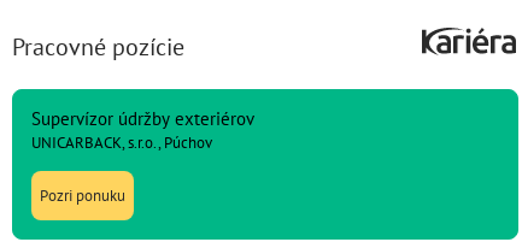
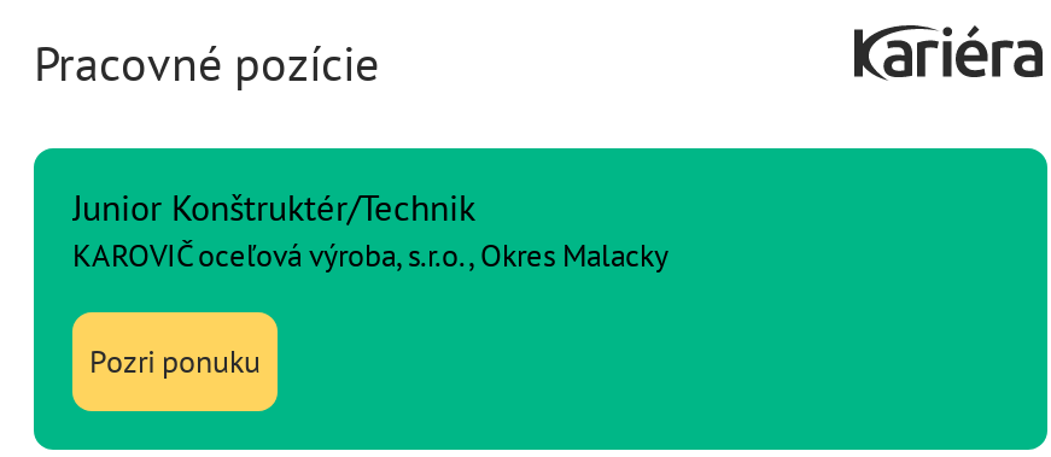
- Supervízor údržby exteriérov
- UNICARBACK, s.r.o., Púchov
+ Junior Konštruktér/Technik
+ KAROVIČ oceľová výroba, s.r.o., Okres Malacky
